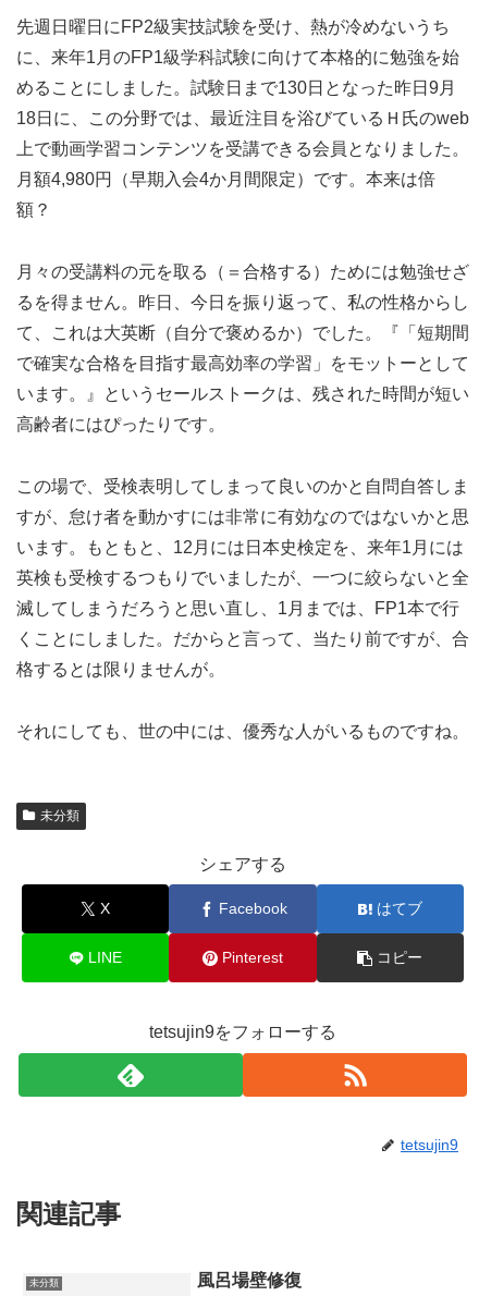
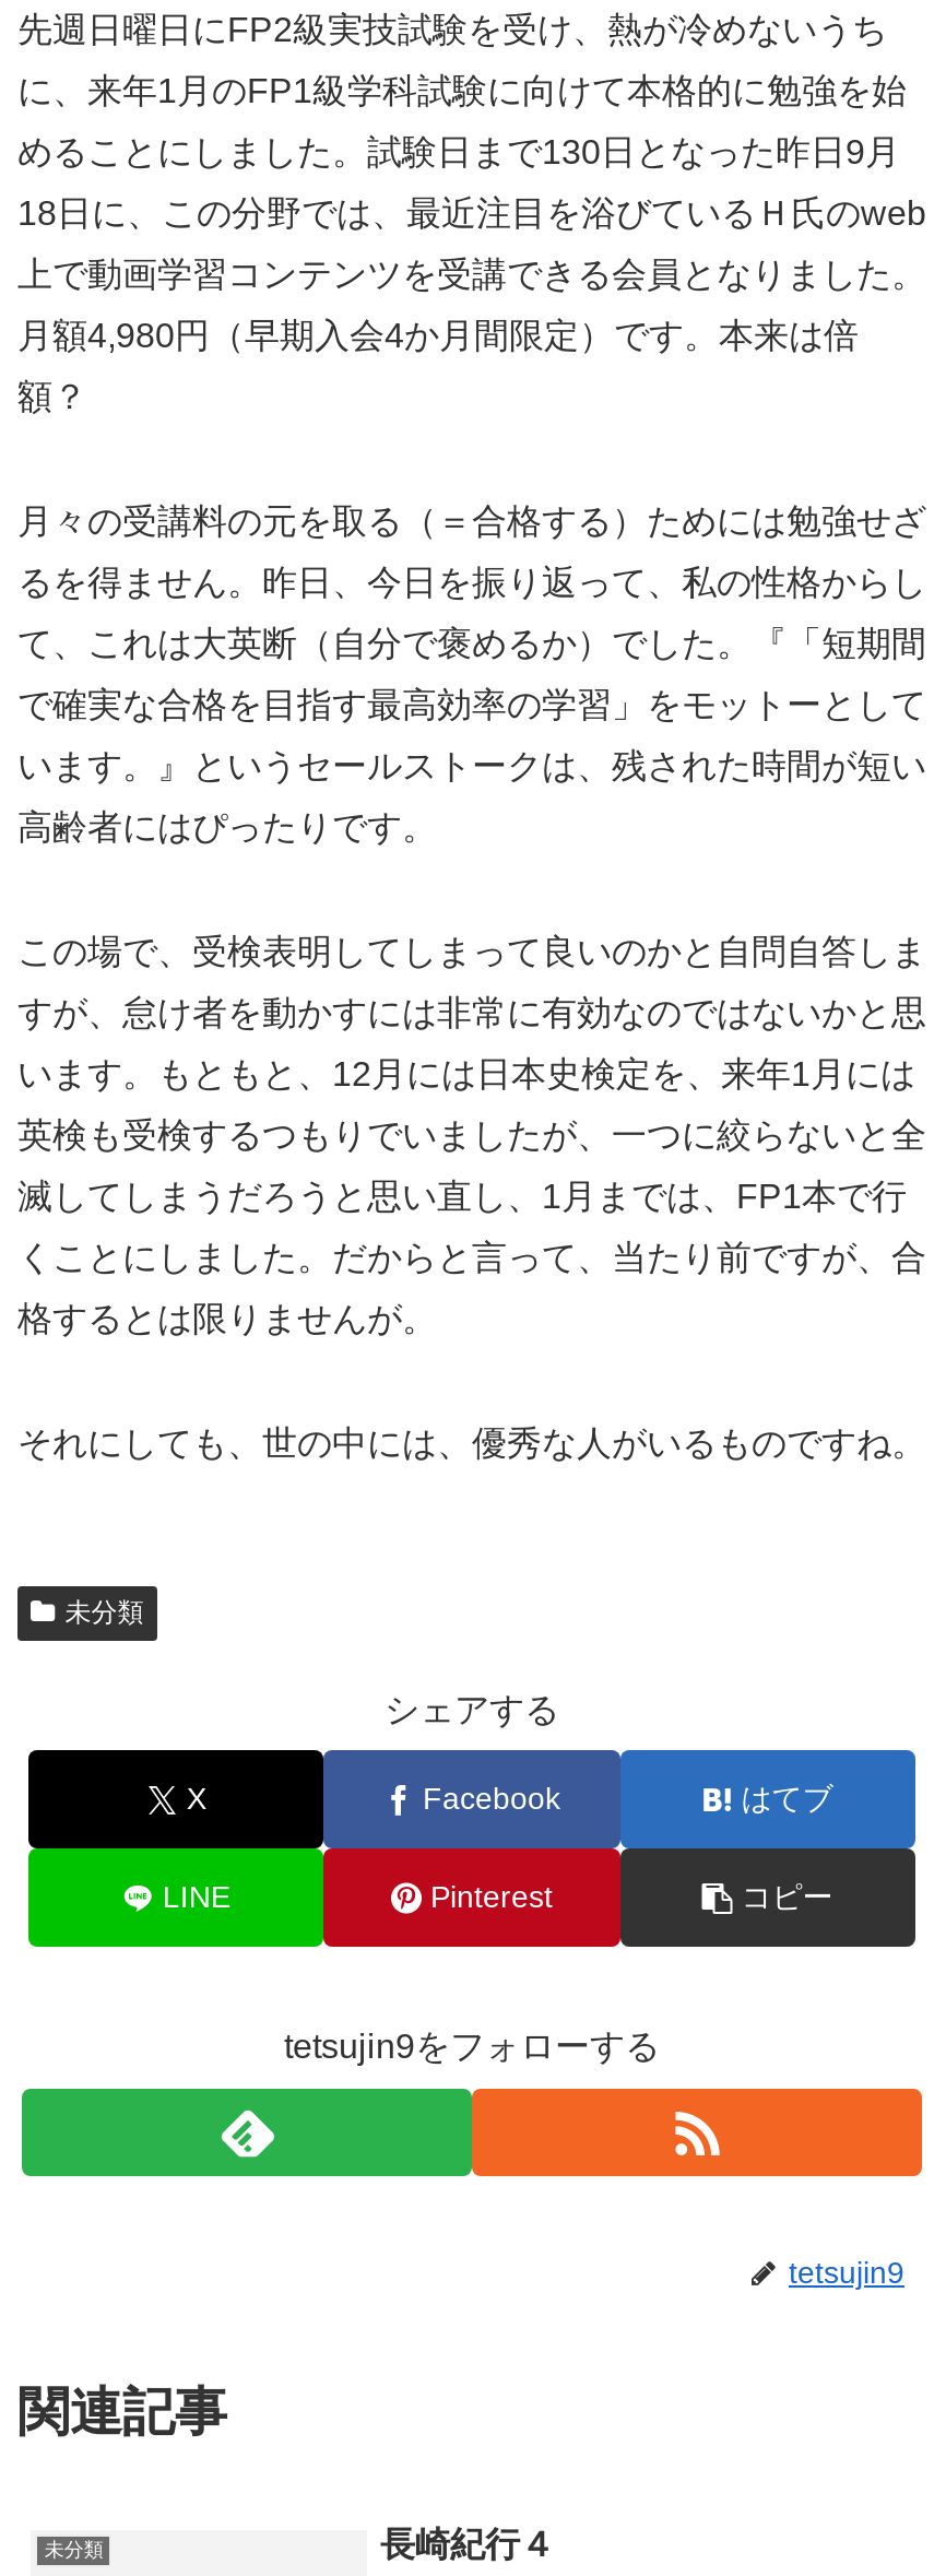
- 風呂場壁修復
+ 長崎紀行４
